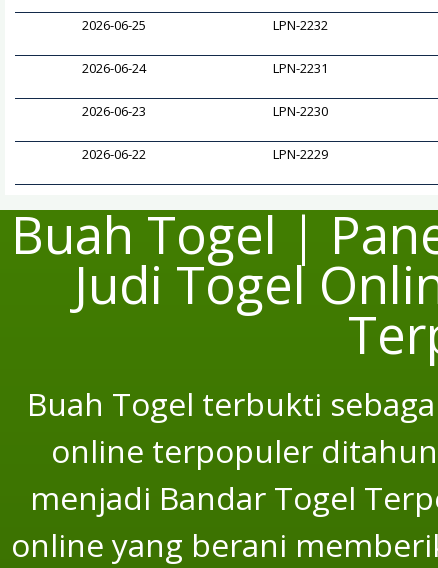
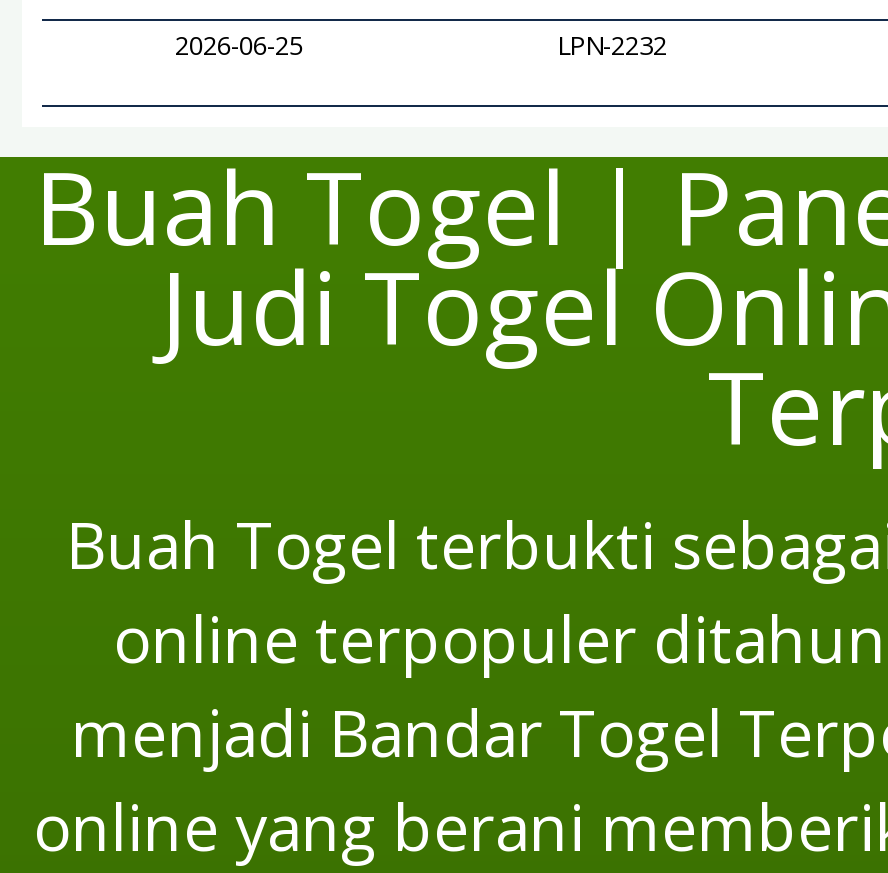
- 2026-06-24
- LPN-2231
- 2026-06-23
- LPN-2230
- 2026-06-22
- LPN-2229
